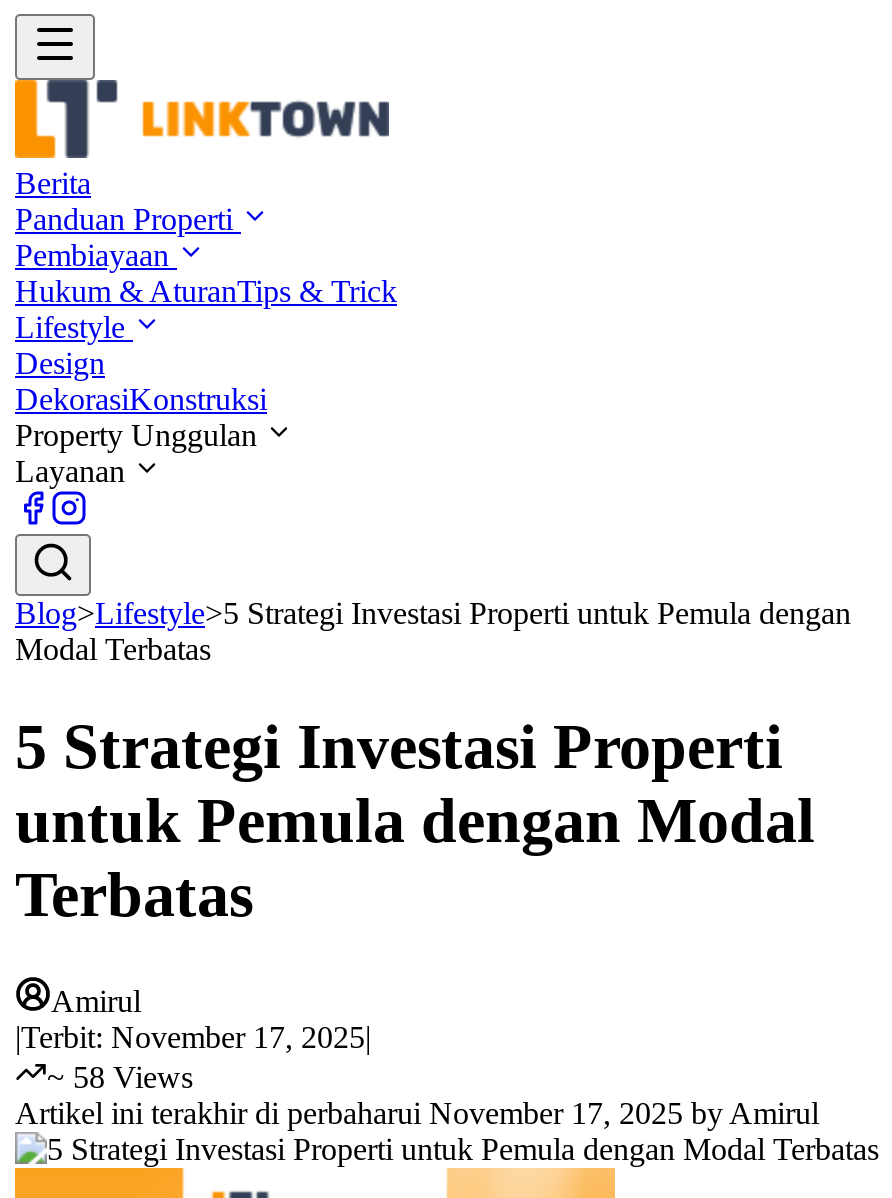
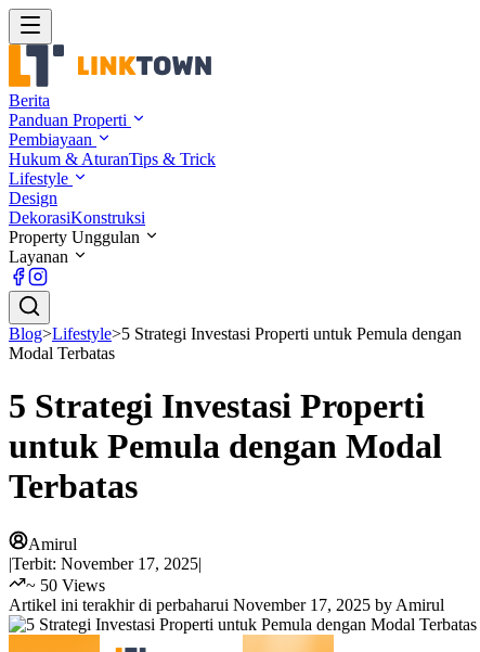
- ~ 58 Views
+ ~ 50 Views
